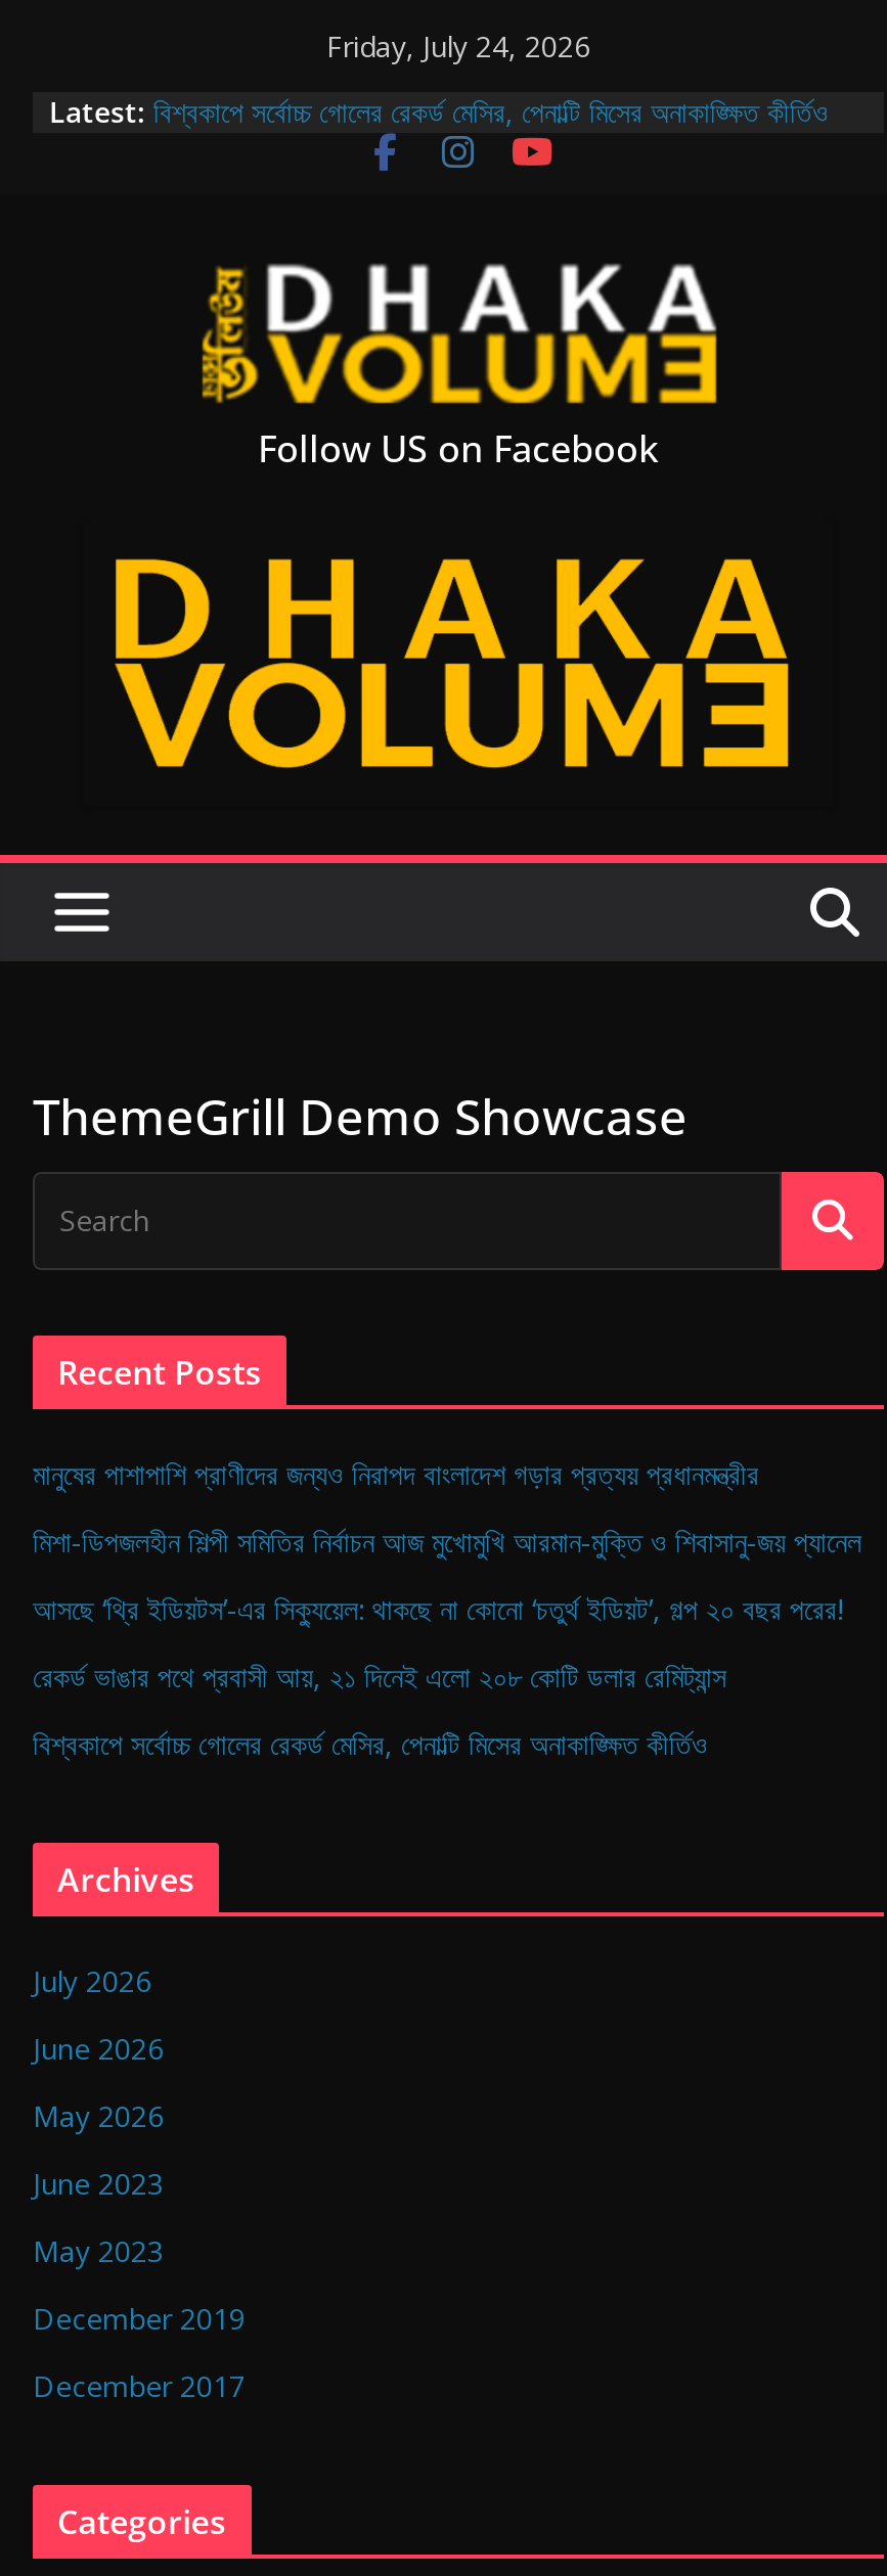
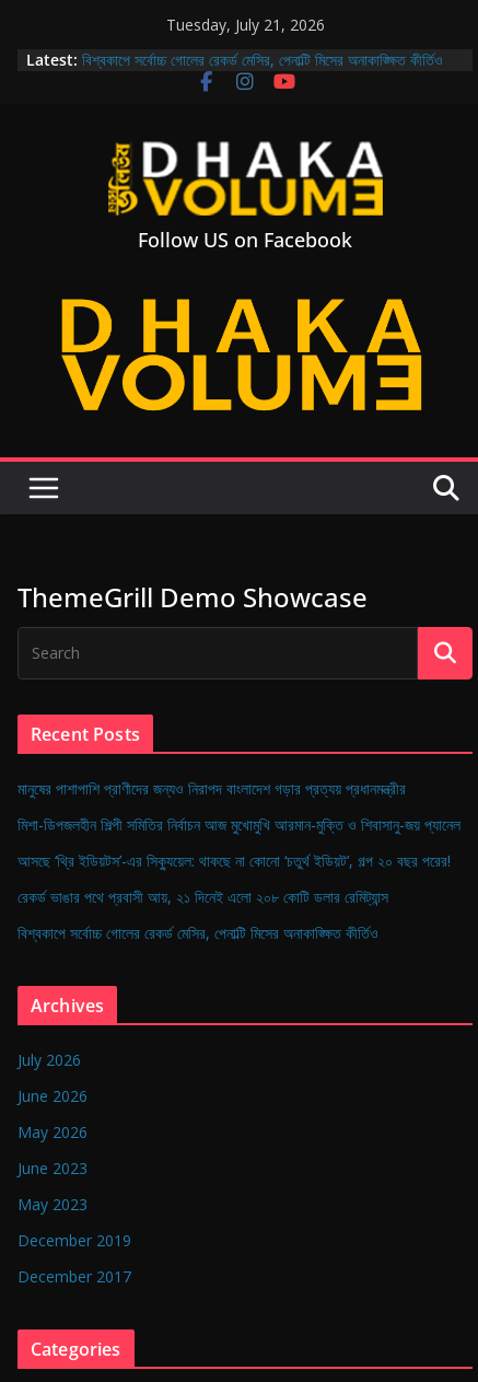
- Friday, July 24, 2026
+ Tuesday, July 21, 2026
